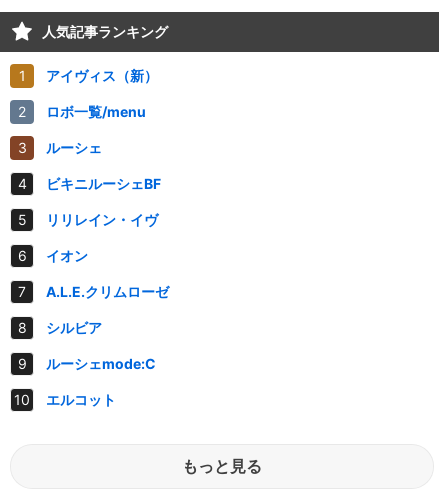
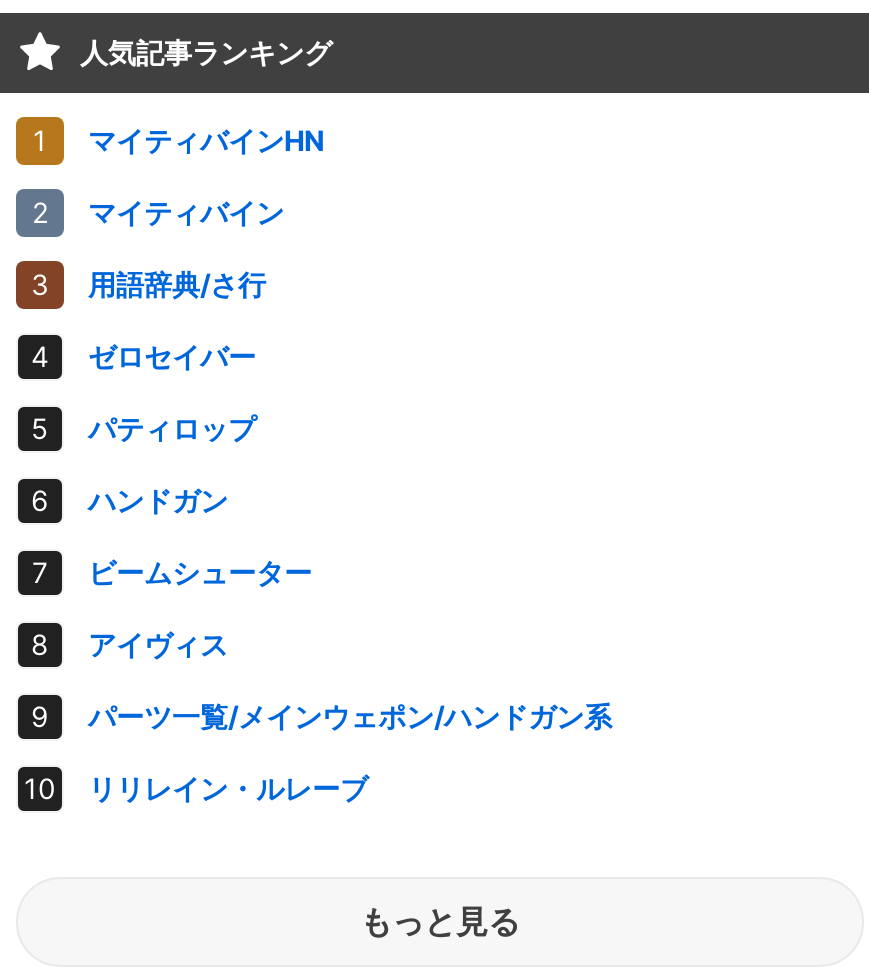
- アイヴィス（新）
+ マイティバインHN

- ロボ一覧/menu
+ マイティバイン

- ルーシェ
+ 用語辞典/さ行

- ビキニルーシェBF
+ ゼロセイバー

- リリレイン・イヴ
+ パティロップ

- イオン
+ ハンドガン

- A.L.E.クリムローゼ
+ ビームシューター

- シルビア
+ アイヴィス

- ルーシェmode:C
+ パーツ一覧/メインウェポン/ハンドガン系

- エルコット
+ リリレイン・ルレーブ
